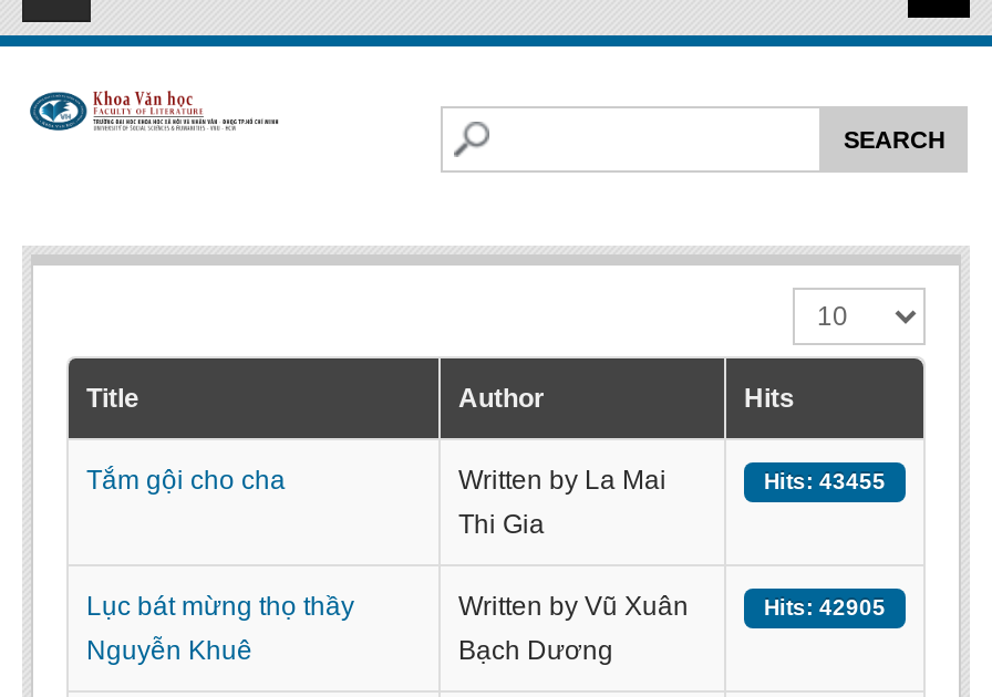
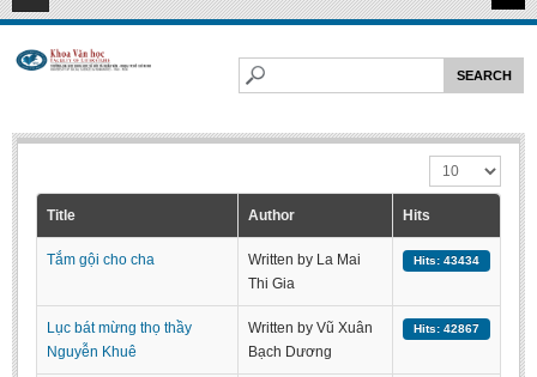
- Hits: 43455
+ Hits: 43434

- Hits: 42905
+ Hits: 42867
